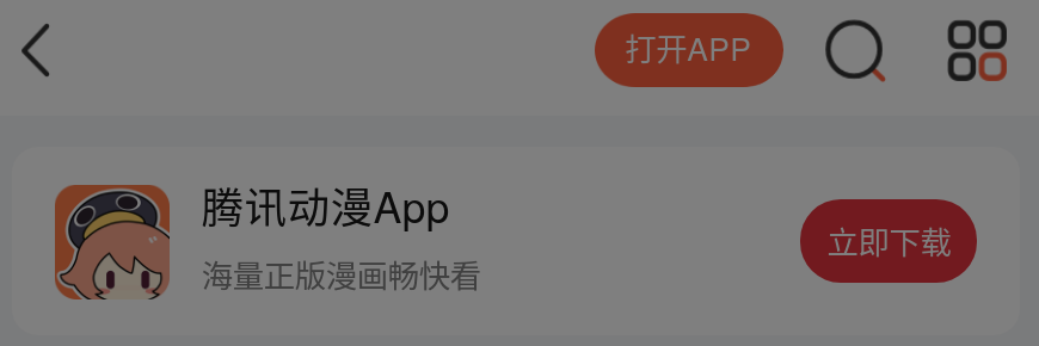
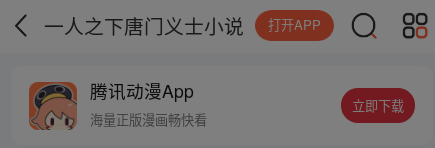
+ 一人之下唐门义士小说
